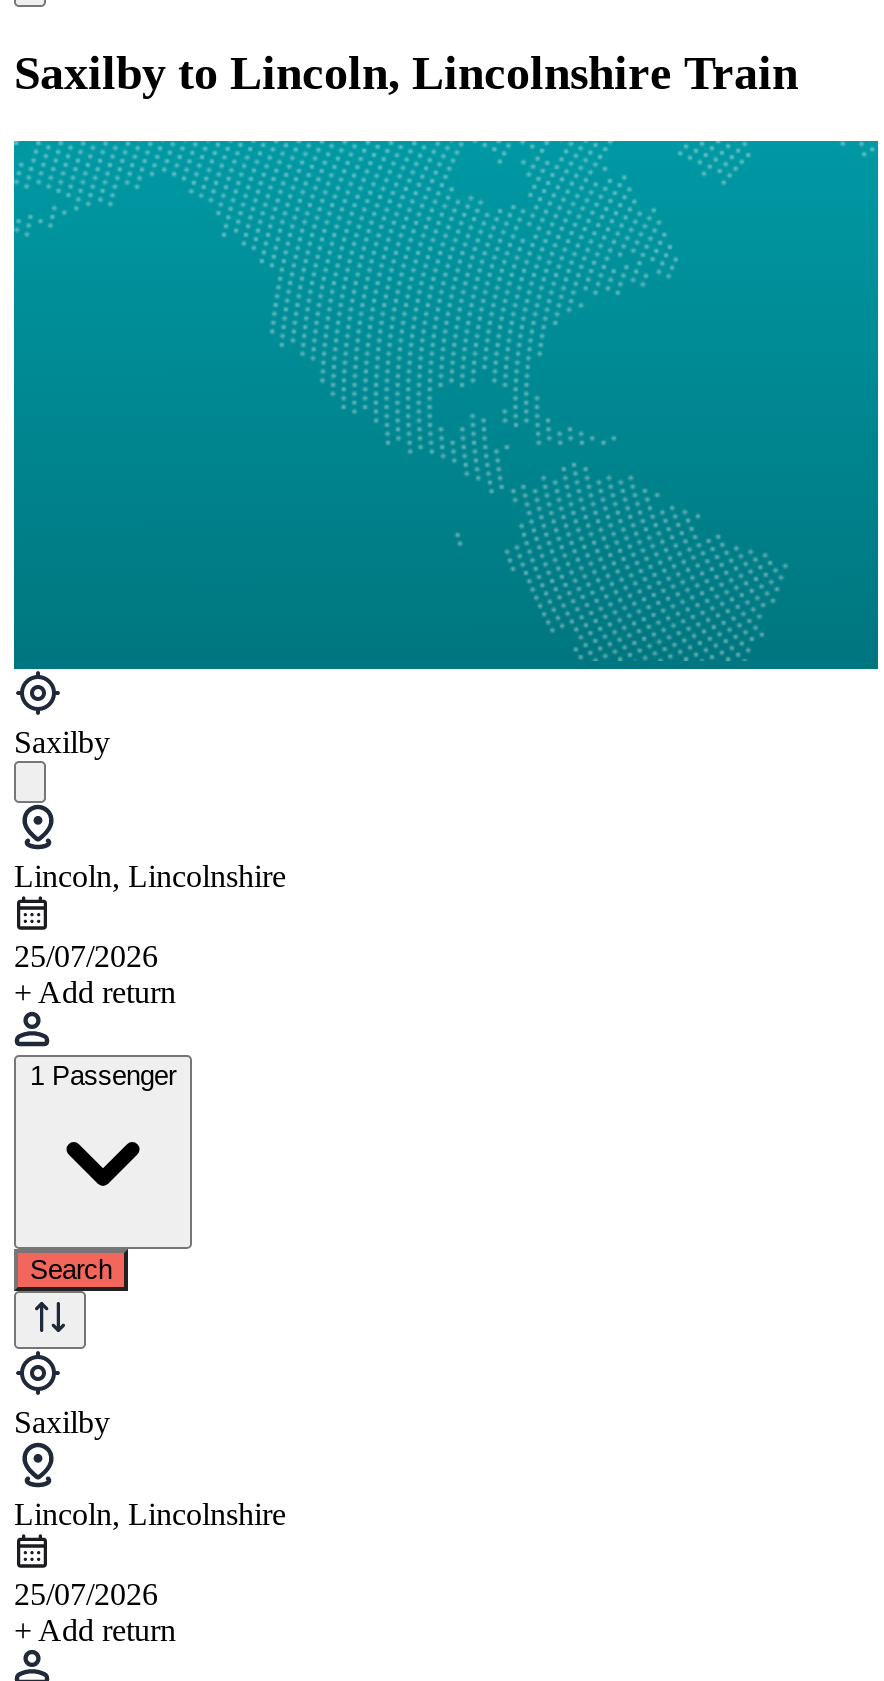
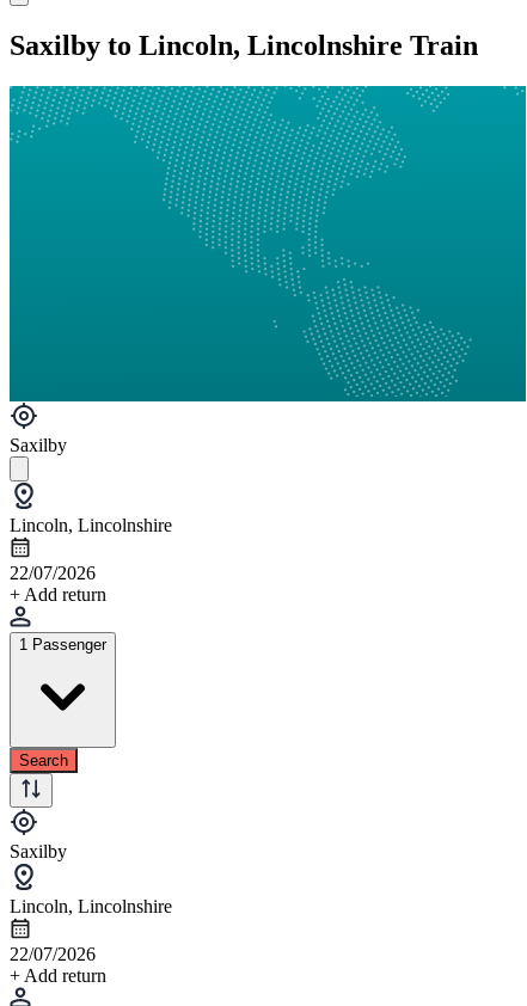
- 25/07/2026
+ 22/07/2026

- 25/07/2026
+ 22/07/2026
